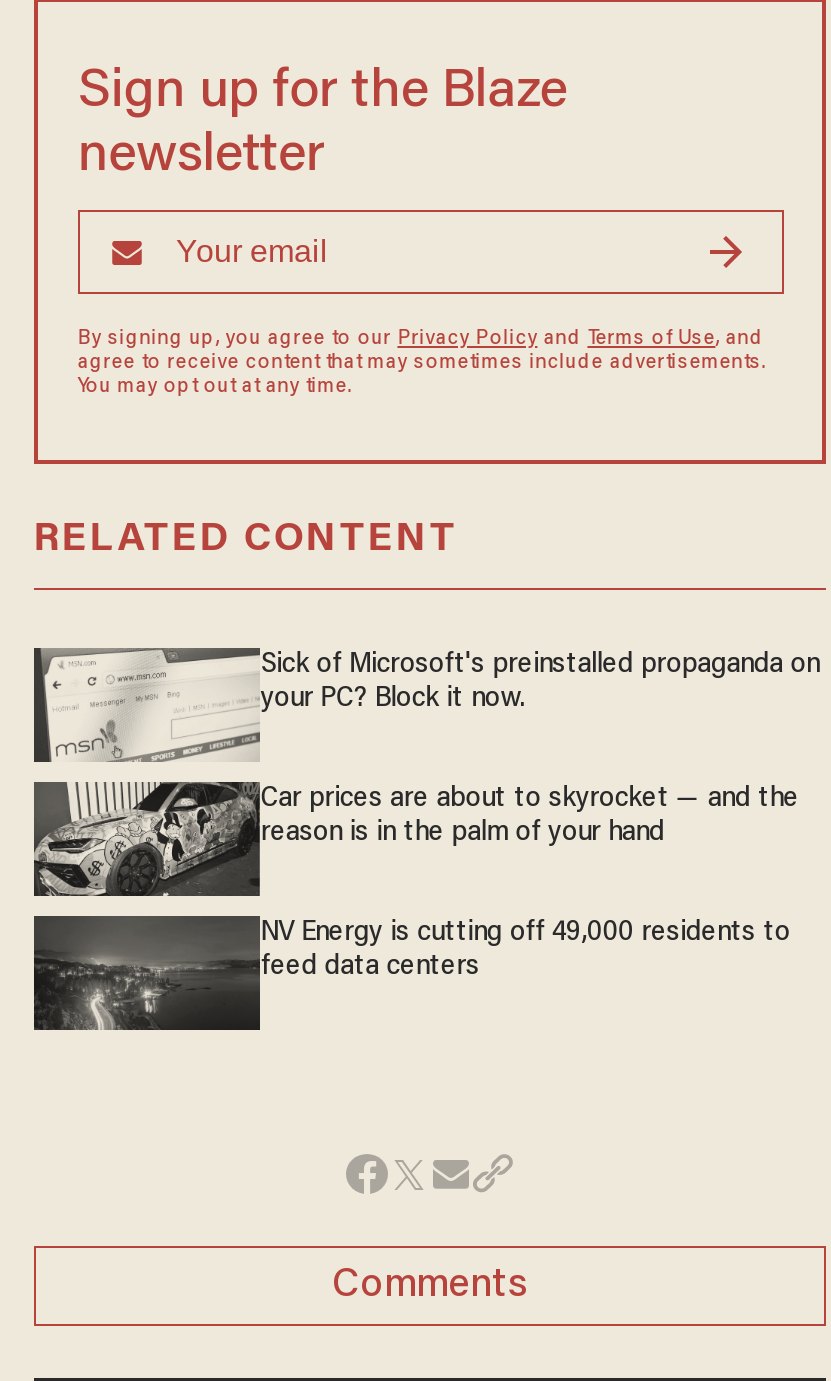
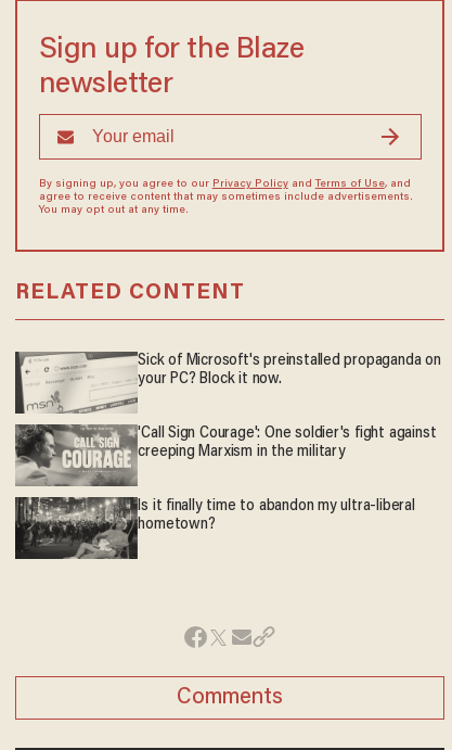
- [image]
- Car prices are about to skyrocket — and the
- reason is in the palm of your hand
+ [image]
+ 'Call Sign Courage': One soldier's fight against
+ creeping Marxism in the military

- [image]
- NV Energy is cutting off 49,000 residents to
- feed data centers
+ [image]
+ Is it finally time to abandon my ultra-liberal
+ hometown?
